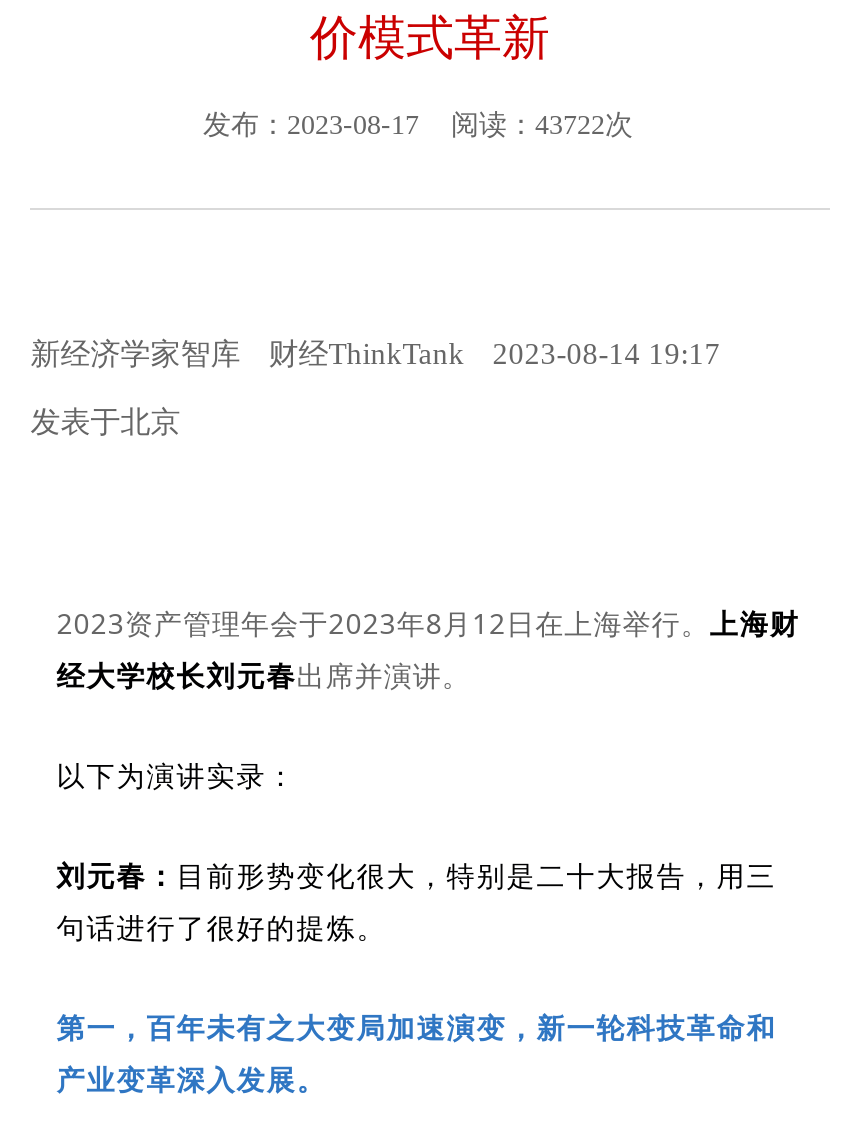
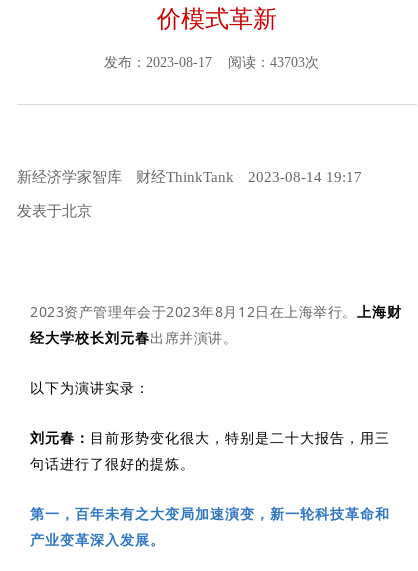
- 发布：2023-08-17 阅读：43722次
+ 发布：2023-08-17 阅读：43703次
